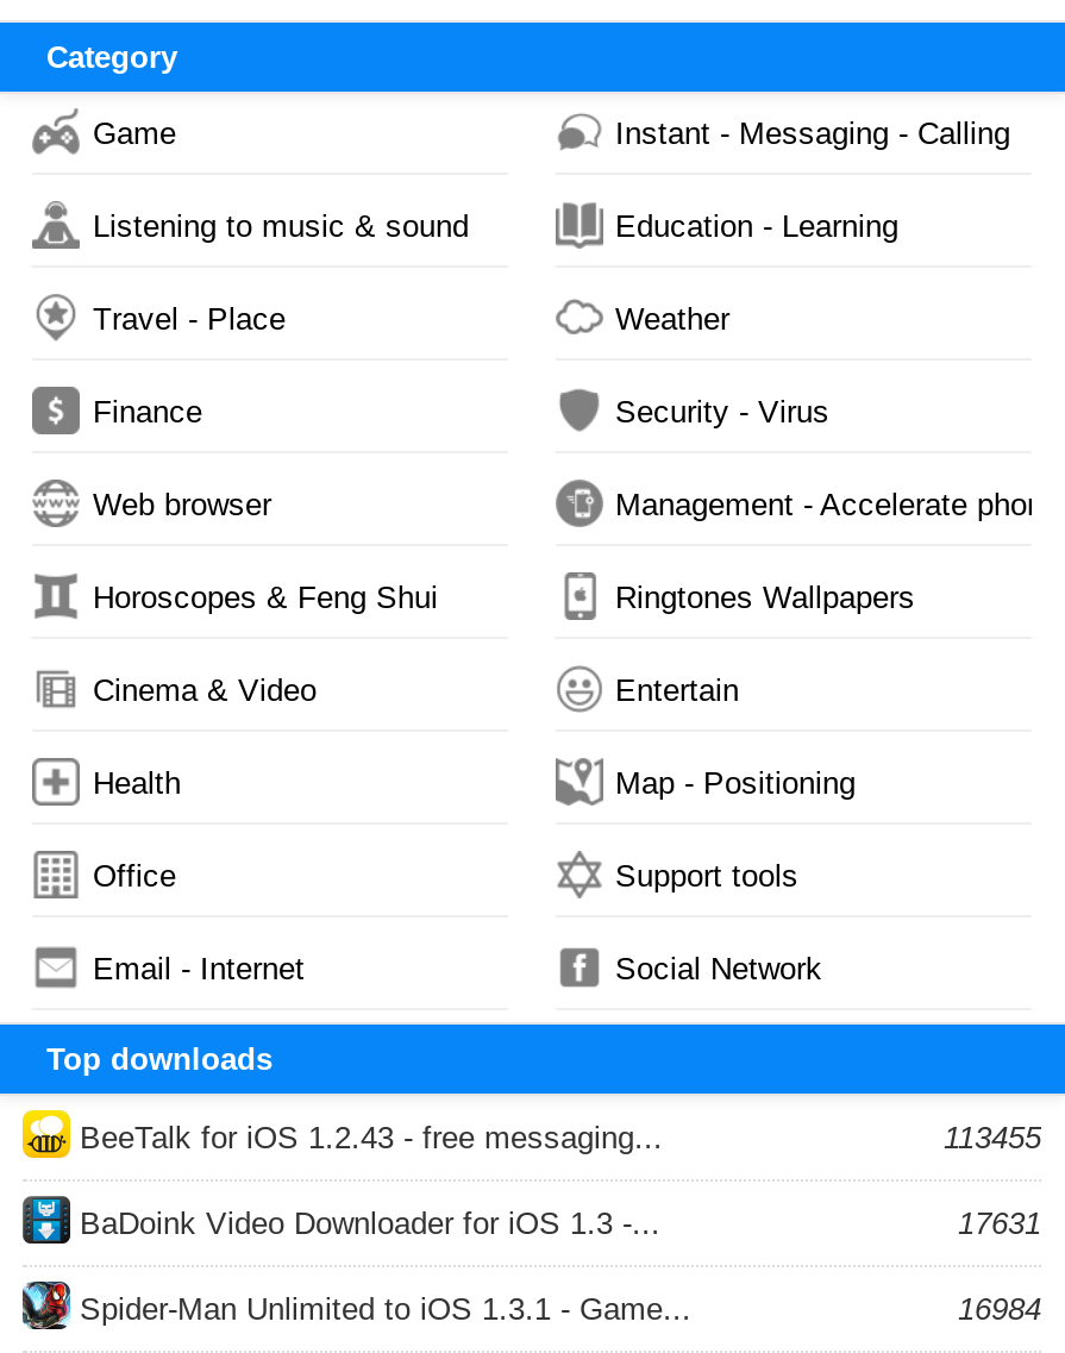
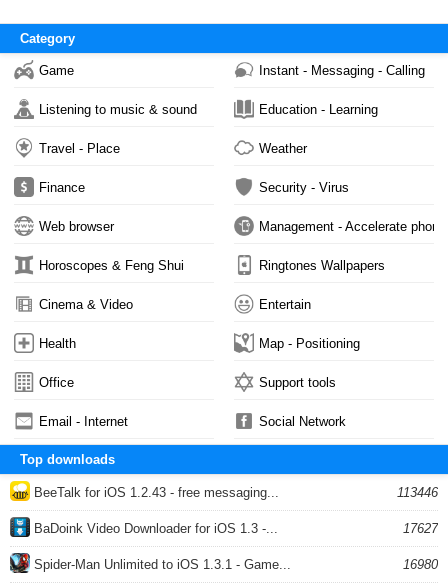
- 113455
+ 113446

- 17631
+ 17627

- 16984
+ 16980
